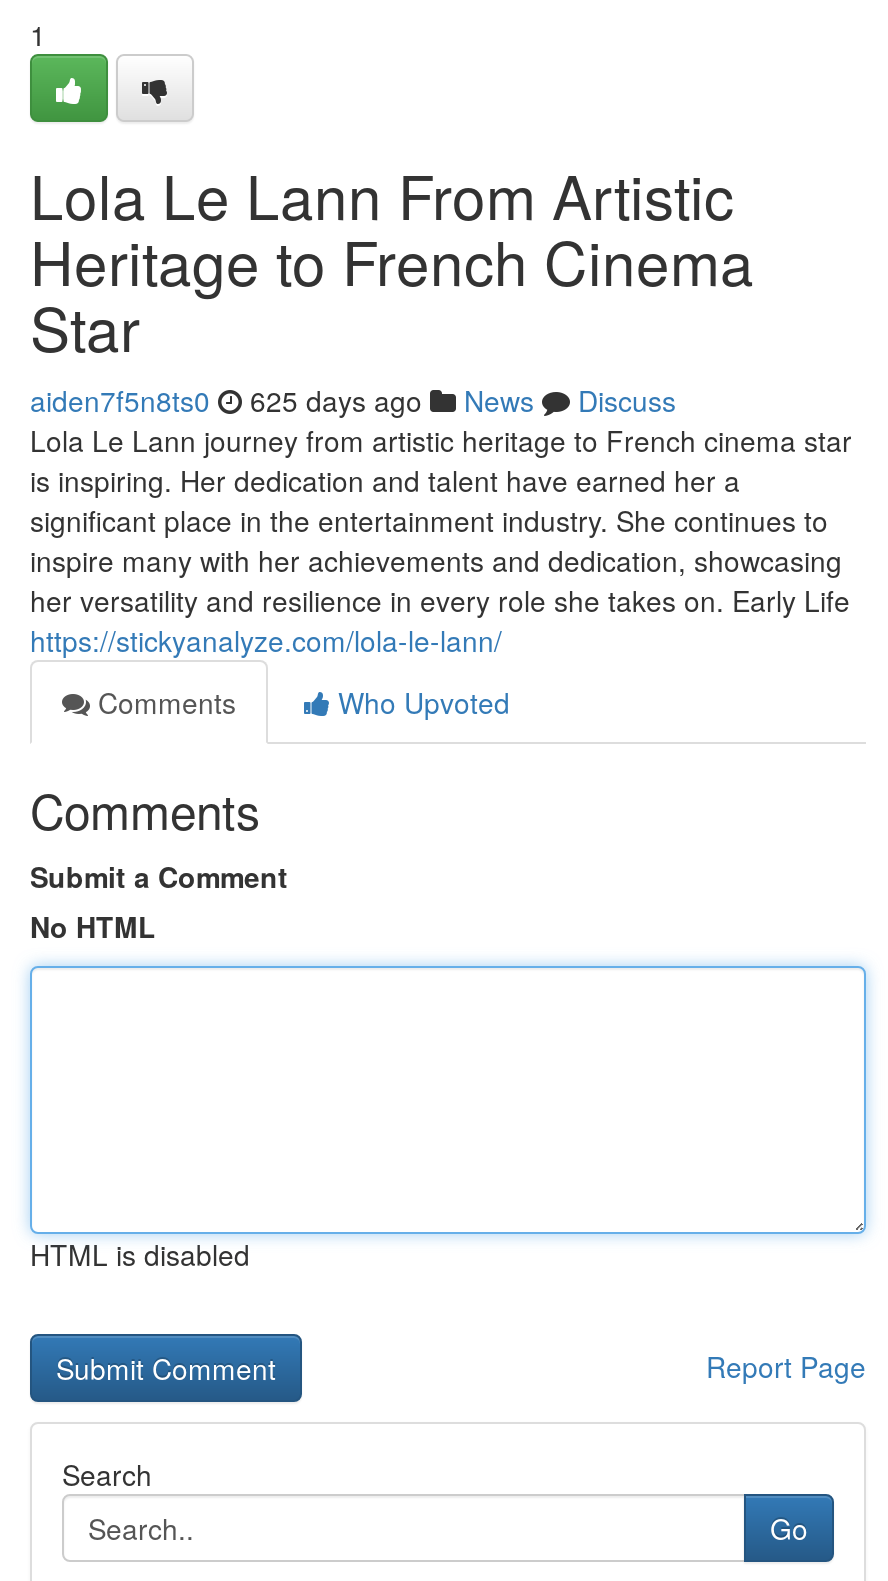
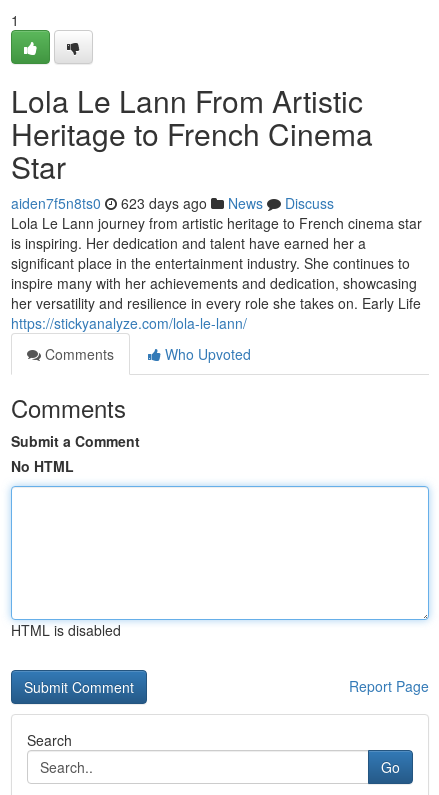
- aiden7f5n8ts0 625 days ago News Discuss
+ aiden7f5n8ts0 623 days ago News Discuss
